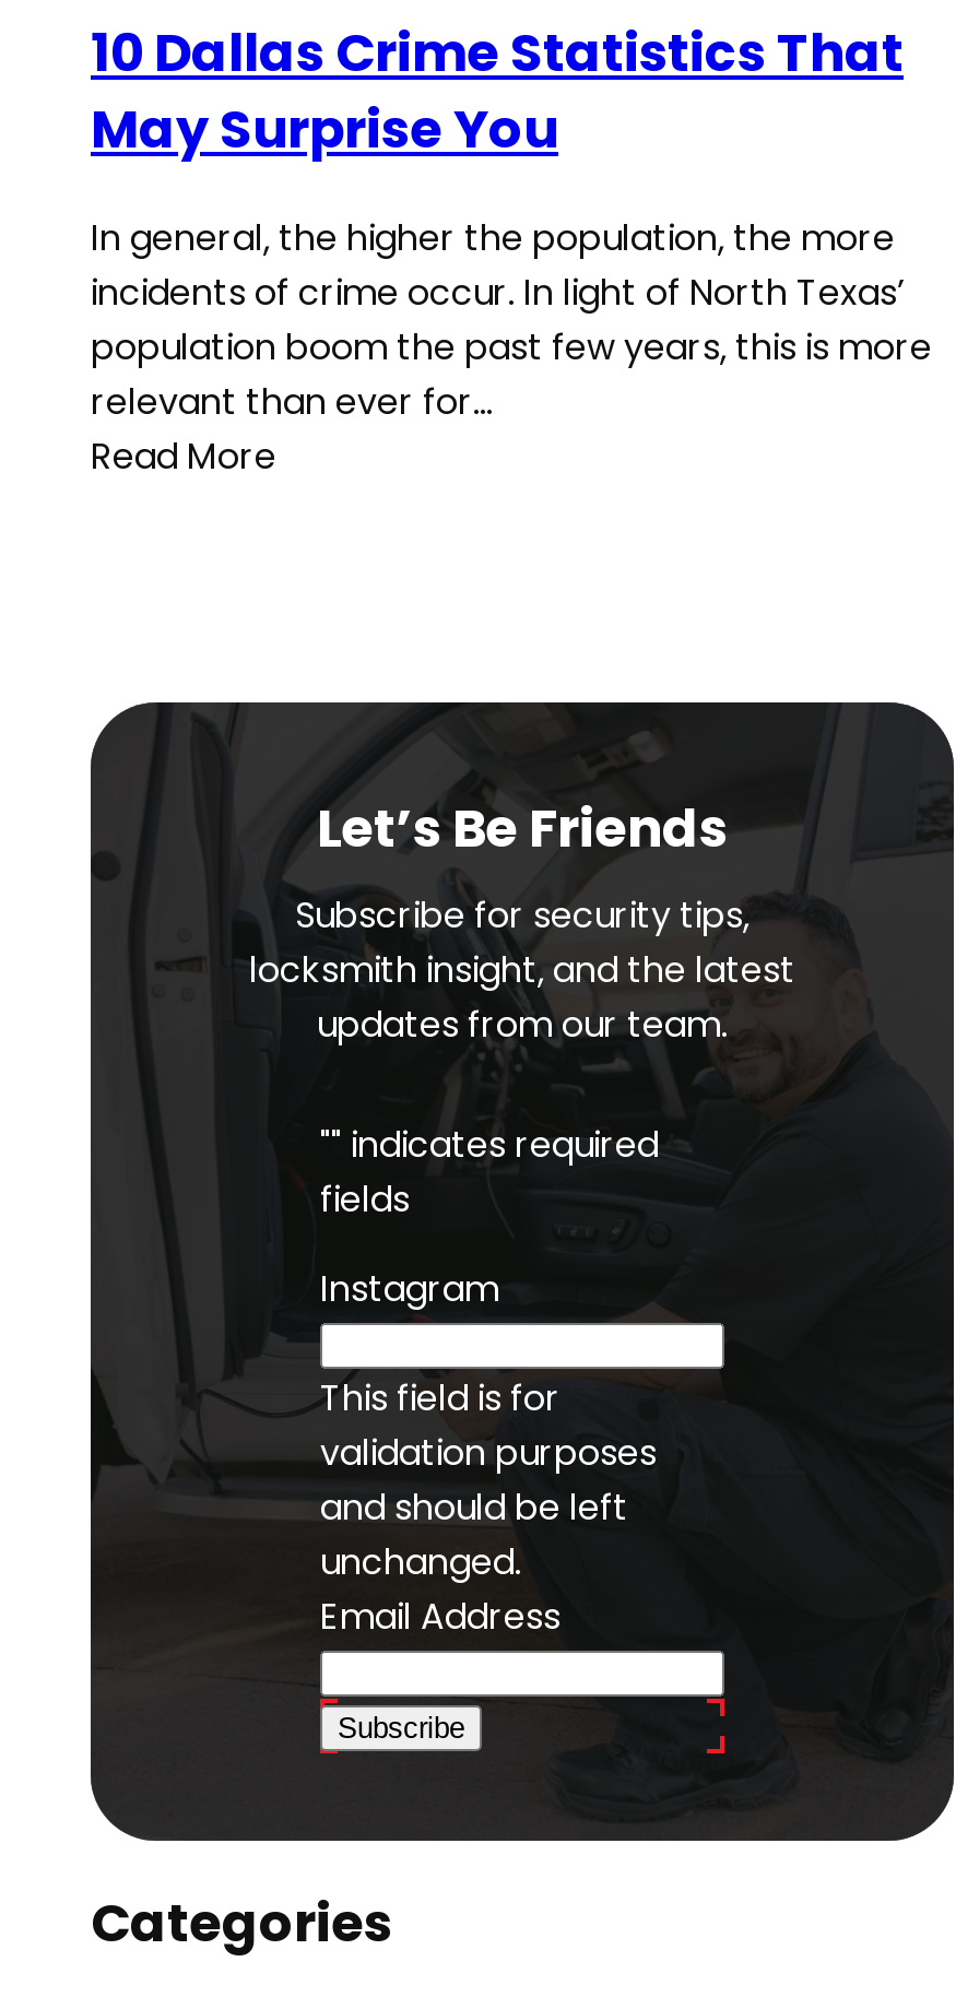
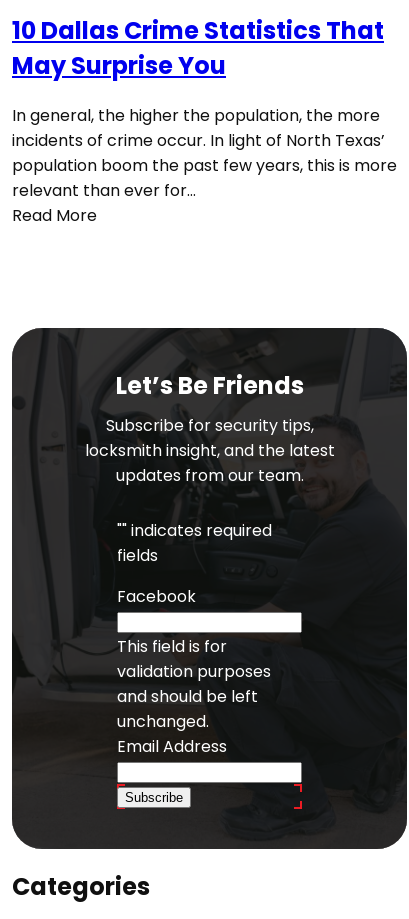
- Instagram
+ Facebook
